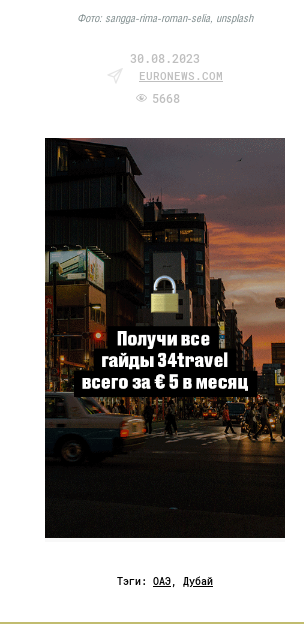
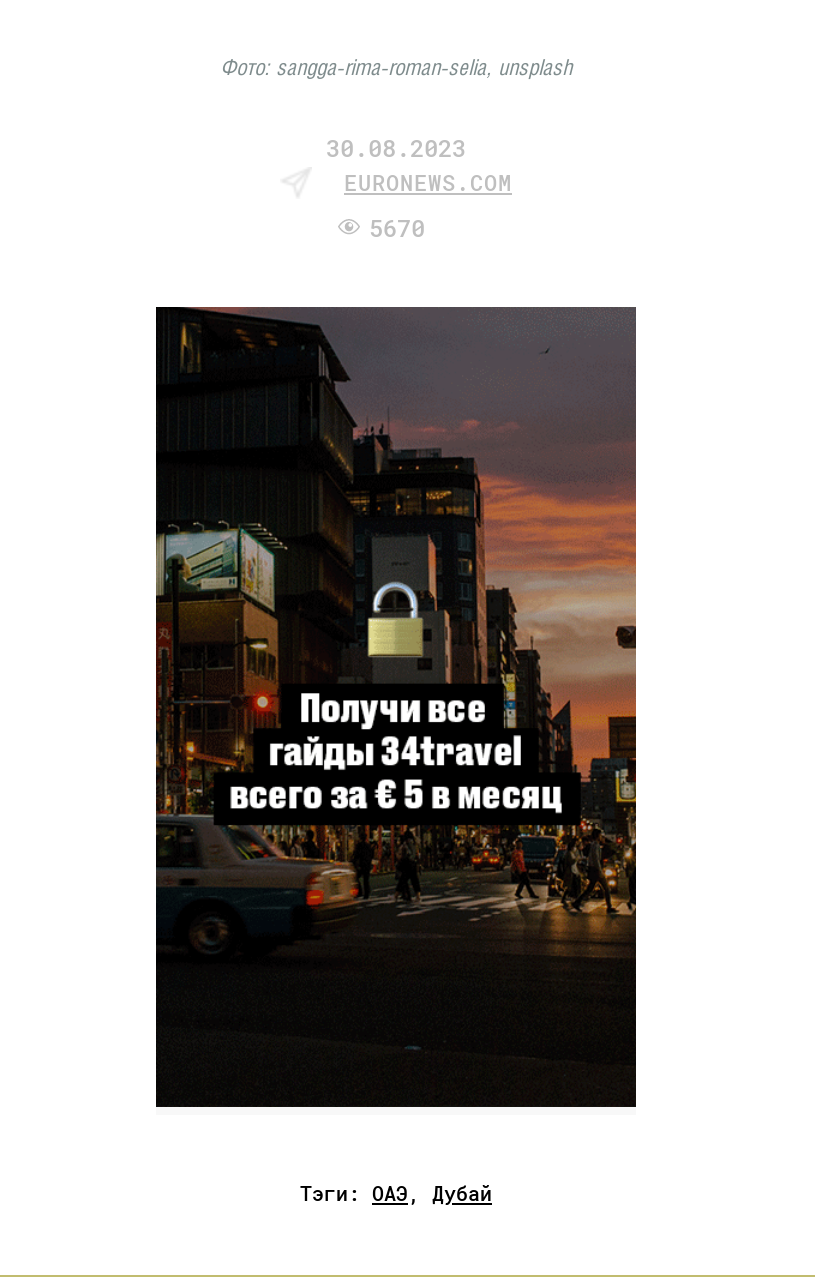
- 5668
+ 5670
